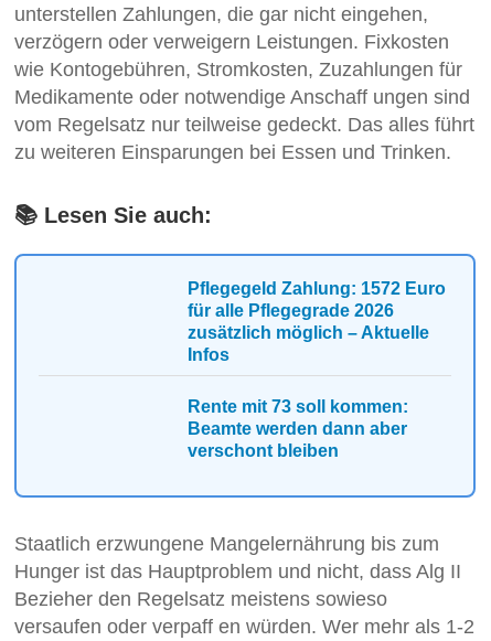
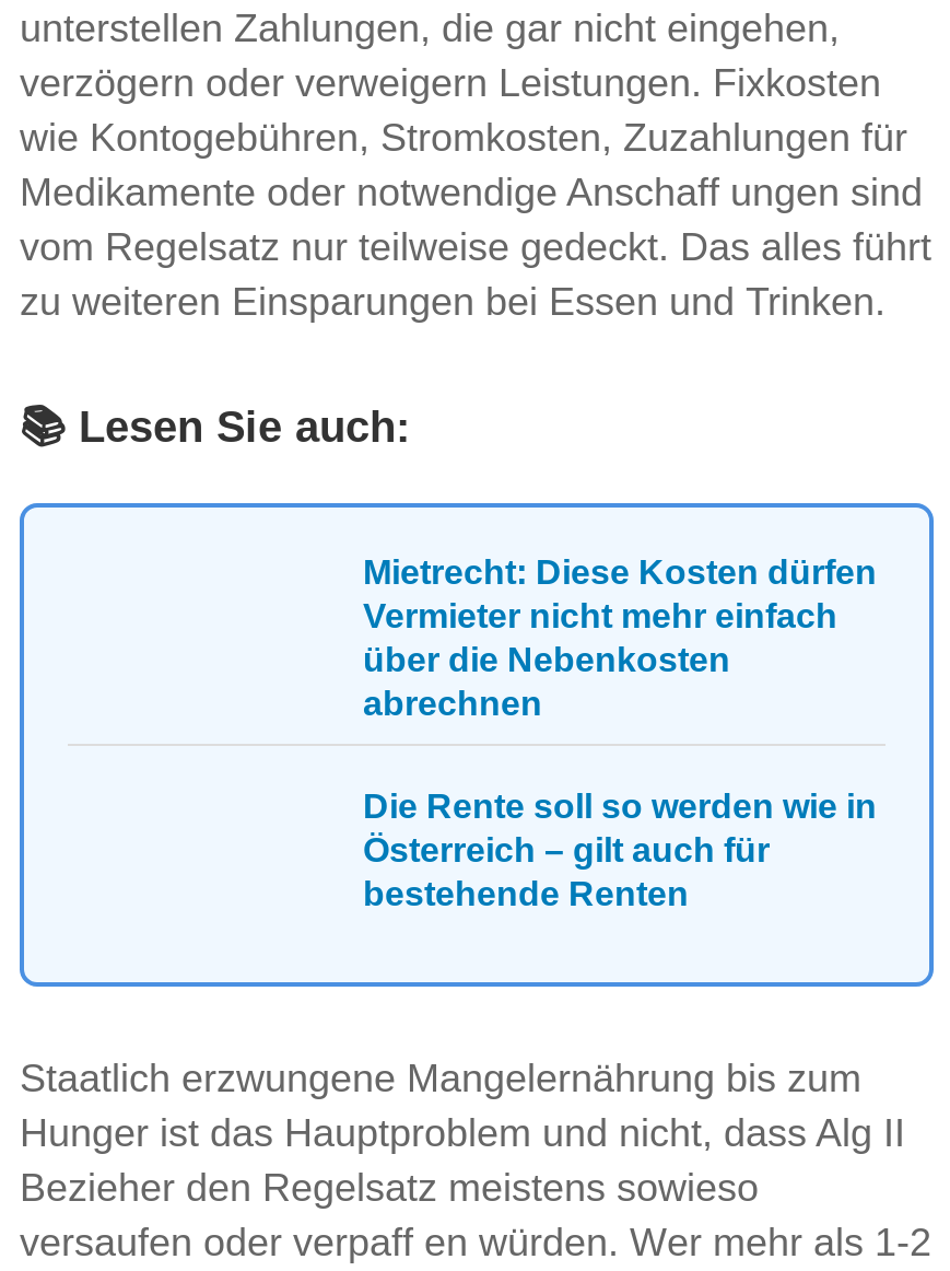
- Pflegegeld Zahlung: 1572 Euro
- für alle Pflegegrade 2026
- zusätzlich möglich – Aktuelle
- Infos
+ Mietrecht: Diese Kosten dürfen
+ Vermieter nicht mehr einfach
+ über die Nebenkosten
+ abrechnen

- Rente mit 73 soll kommen:
- Beamte werden dann aber
- verschont bleiben
+ Die Rente soll so werden wie in
+ Österreich – gilt auch für
+ bestehende Renten
